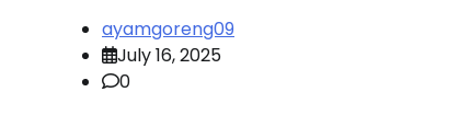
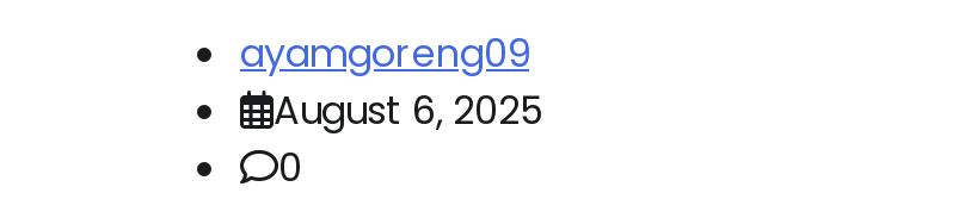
- July 16, 2025
+ August 6, 2025
